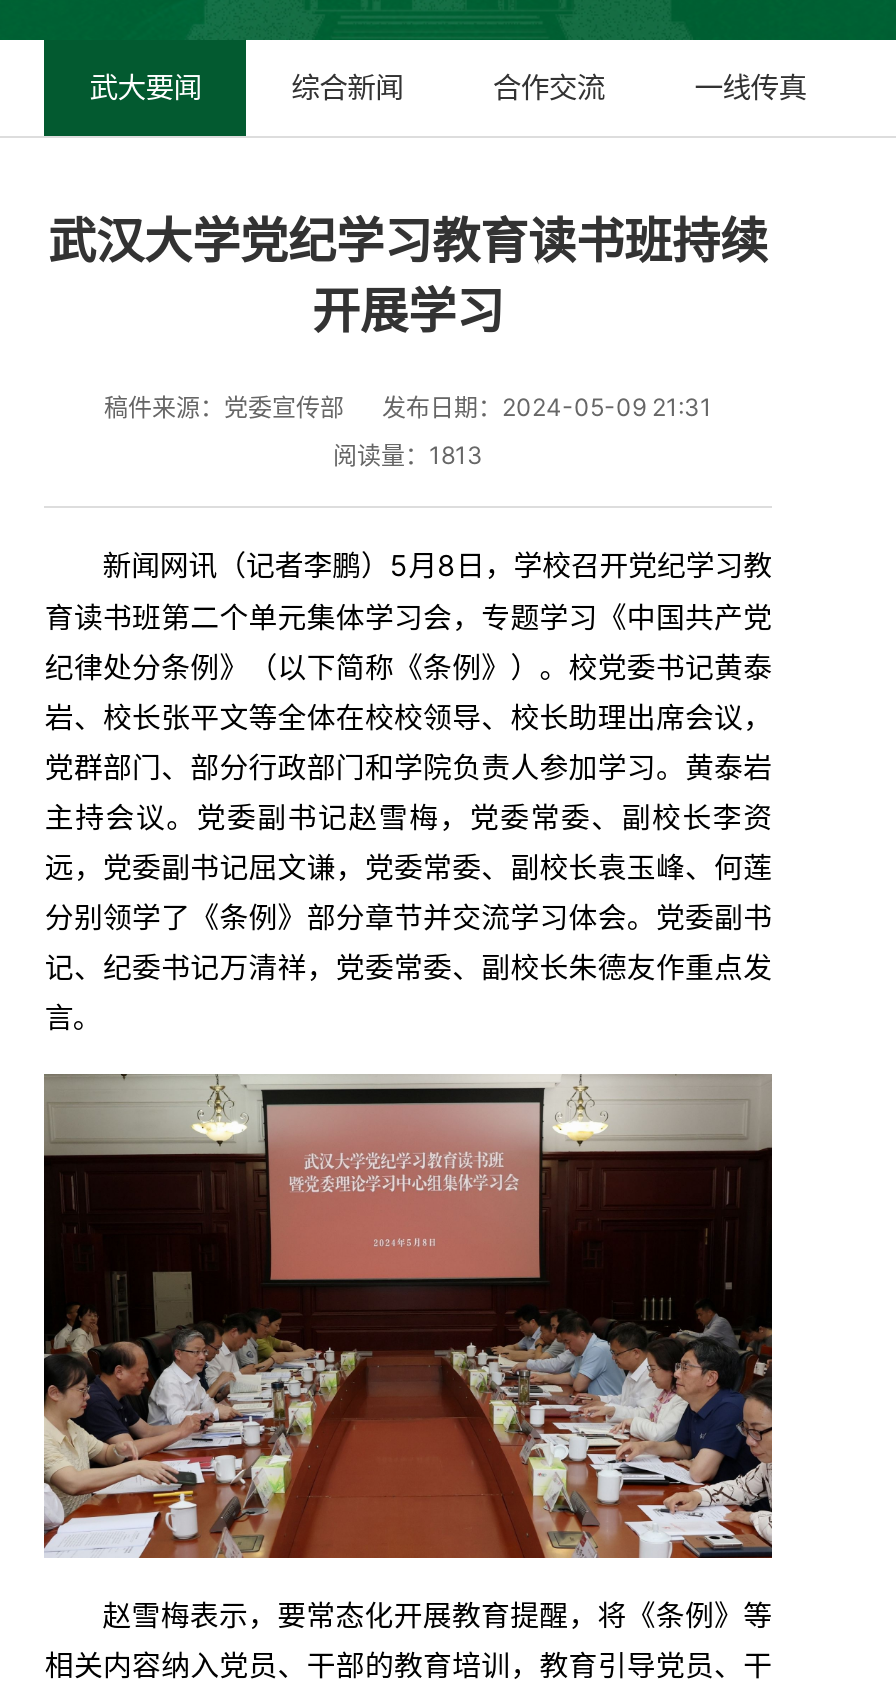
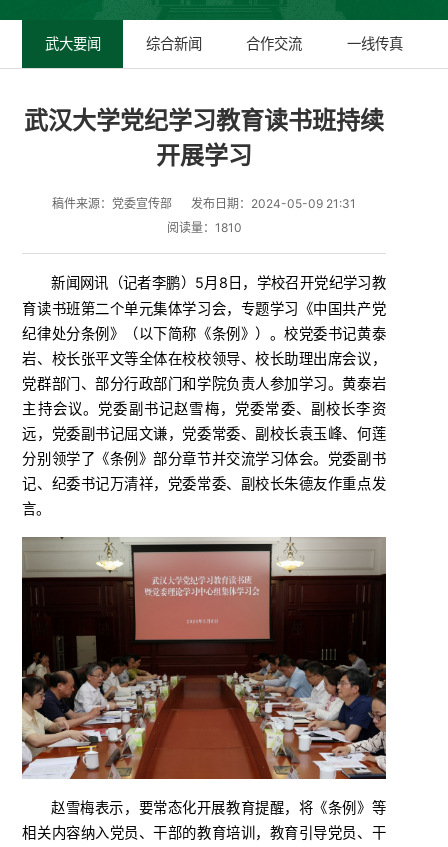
- 阅读量：1813
+ 阅读量：1810
